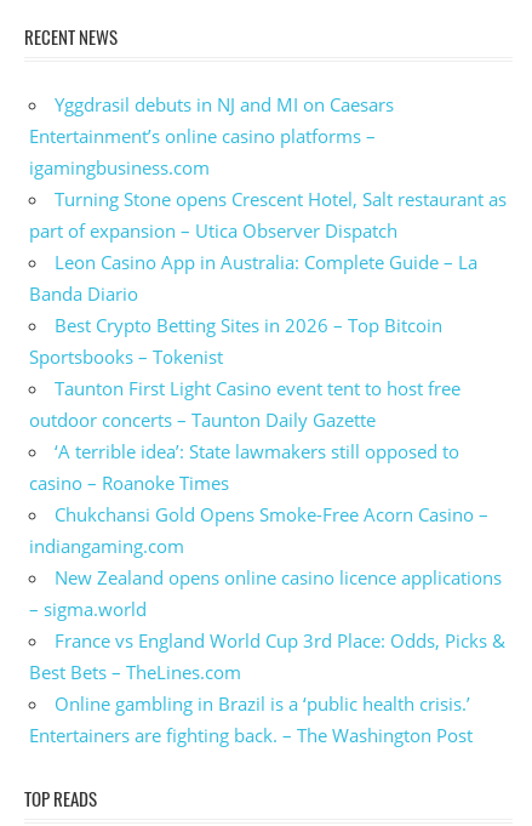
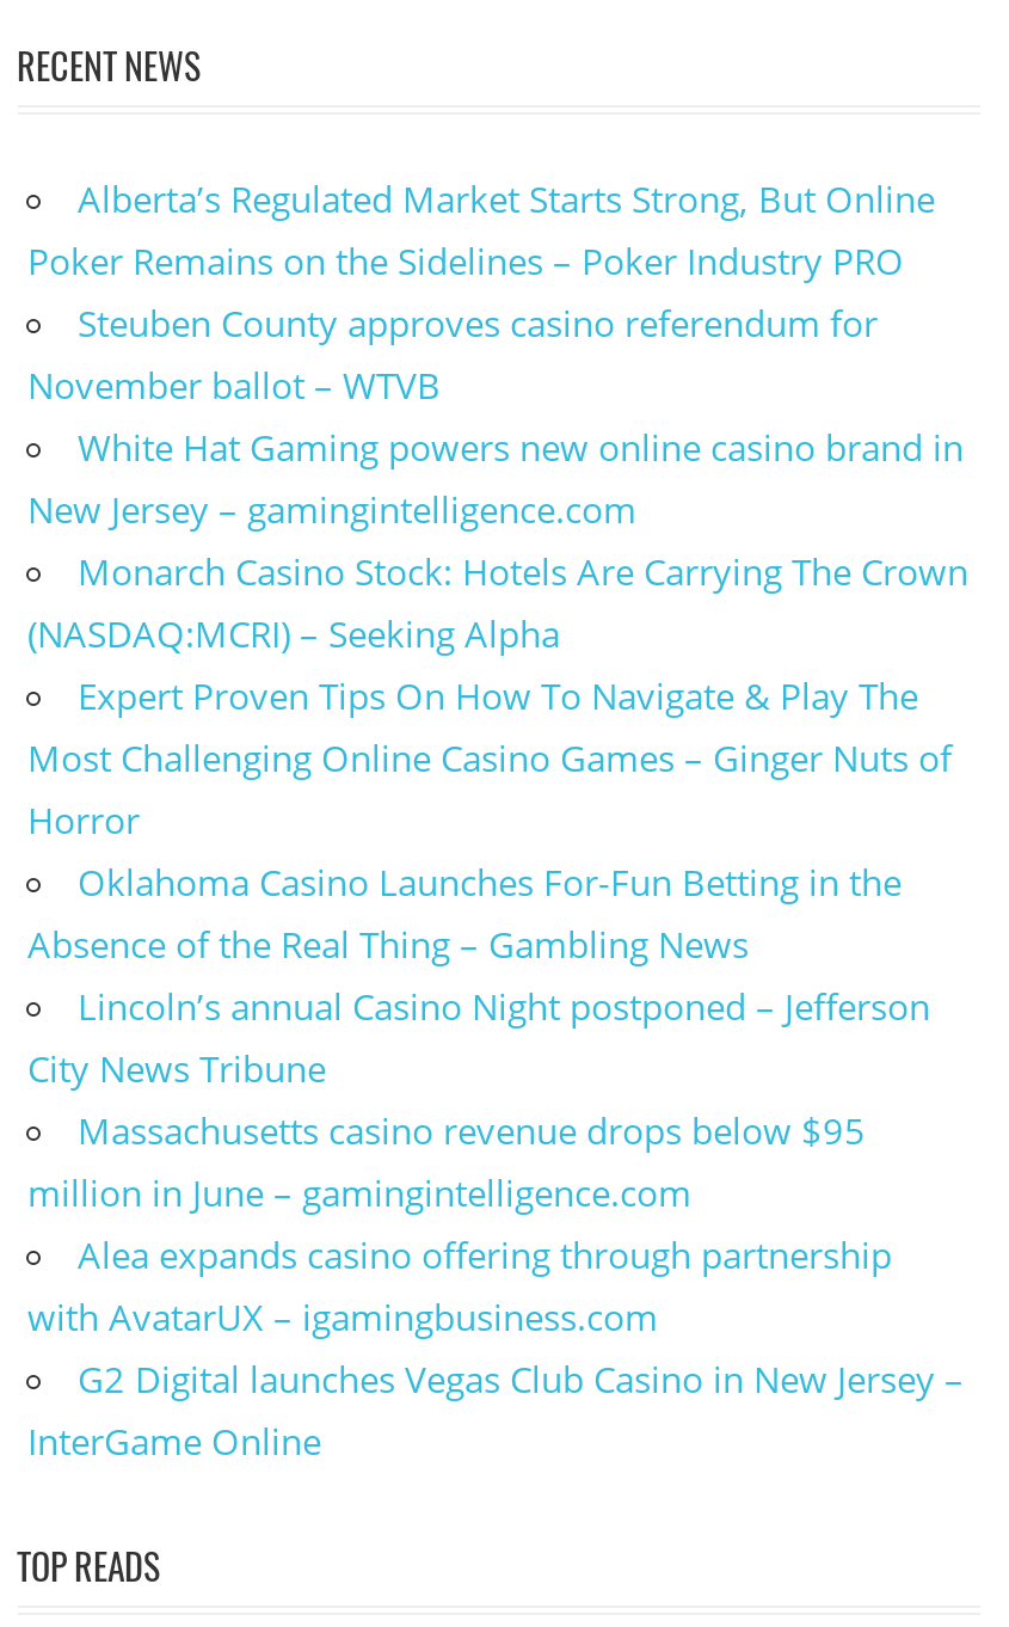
- Yggdrasil debuts in NJ and MI on Caesars
- Entertainment’s online casino platforms –
- igamingbusiness.com
- Turning Stone opens Crescent Hotel, Salt restaurant as
- part of expansion – Utica Observer Dispatch
- Leon Casino App in Australia: Complete Guide – La
- Banda Diario
- Best Crypto Betting Sites in 2026 – Top Bitcoin
- Sportsbooks – Tokenist
- Taunton First Light Casino event tent to host free
- outdoor concerts – Taunton Daily Gazette
- ‘A terrible idea’: State lawmakers still opposed to
- casino – Roanoke Times
- Chukchansi Gold Opens Smoke-Free Acorn Casino –
- indiangaming.com
- New Zealand opens online casino licence applications
- – sigma.world
- France vs England World Cup 3rd Place: Odds, Picks &
- Best Bets – TheLines.com
- Online gambling in Brazil is a ‘public health crisis.’
- Entertainers are fighting back. – The Washington Post
+ Alberta’s Regulated Market Starts Strong, But Online
+ Poker Remains on the Sidelines – Poker Industry PRO
+ Steuben County approves casino referendum for
+ November ballot – WTVB
+ White Hat Gaming powers new online casino brand in
+ New Jersey – gamingintelligence.com
+ Monarch Casino Stock: Hotels Are Carrying The Crown
+ (NASDAQ:MCRI) – Seeking Alpha
+ Expert Proven Tips On How To Navigate & Play The
+ Most Challenging Online Casino Games – Ginger Nuts of
+ Horror
+ Oklahoma Casino Launches For-Fun Betting in the
+ Absence of the Real Thing – Gambling News
+ Lincoln’s annual Casino Night postponed – Jefferson
+ City News Tribune
+ Massachusetts casino revenue drops below $95
+ million in June – gamingintelligence.com
+ Alea expands casino offering through partnership
+ with AvatarUX – igamingbusiness.com
+ G2 Digital launches Vegas Club Casino in New Jersey –
+ InterGame Online
